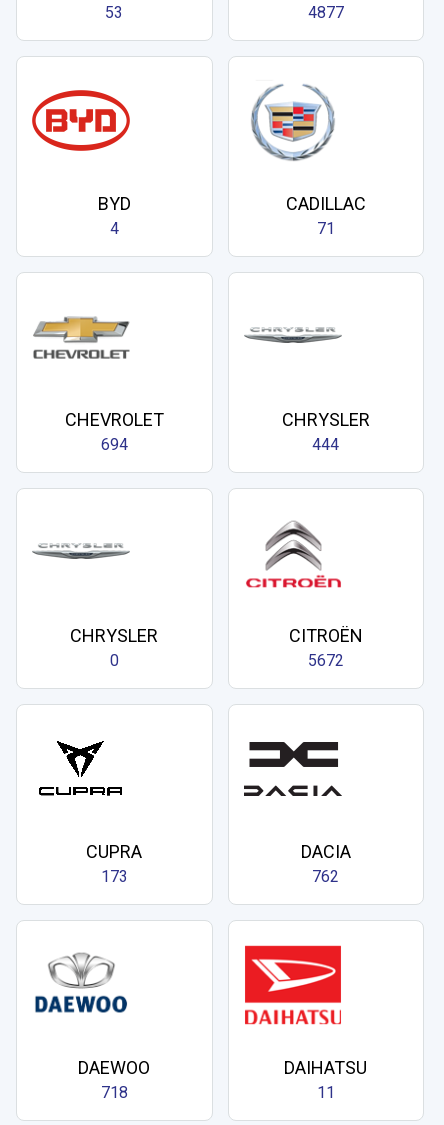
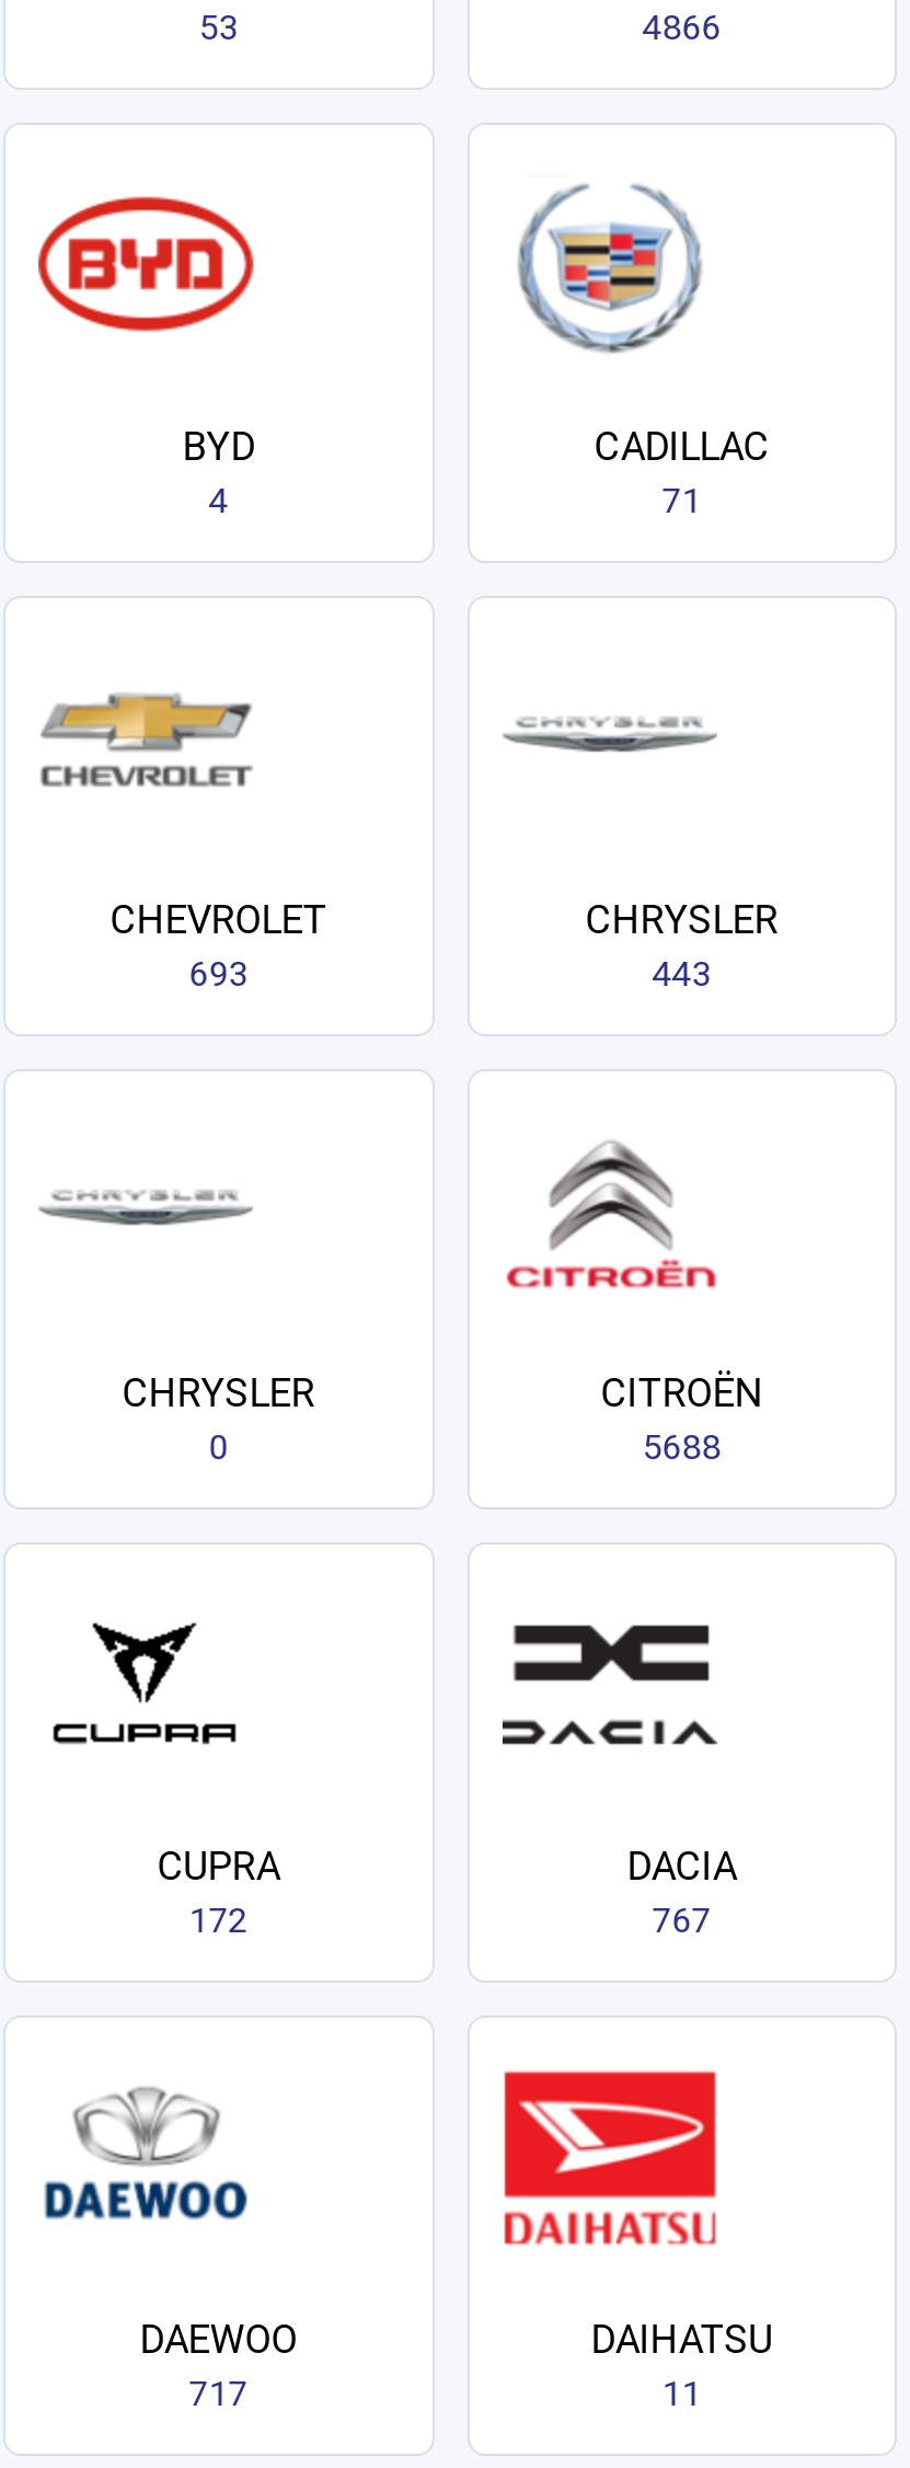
- 4877
+ 4866

- 694
+ 693

- 444
+ 443

- 5672
+ 5688

- 173
+ 172

- 762
+ 767

- 718
+ 717
